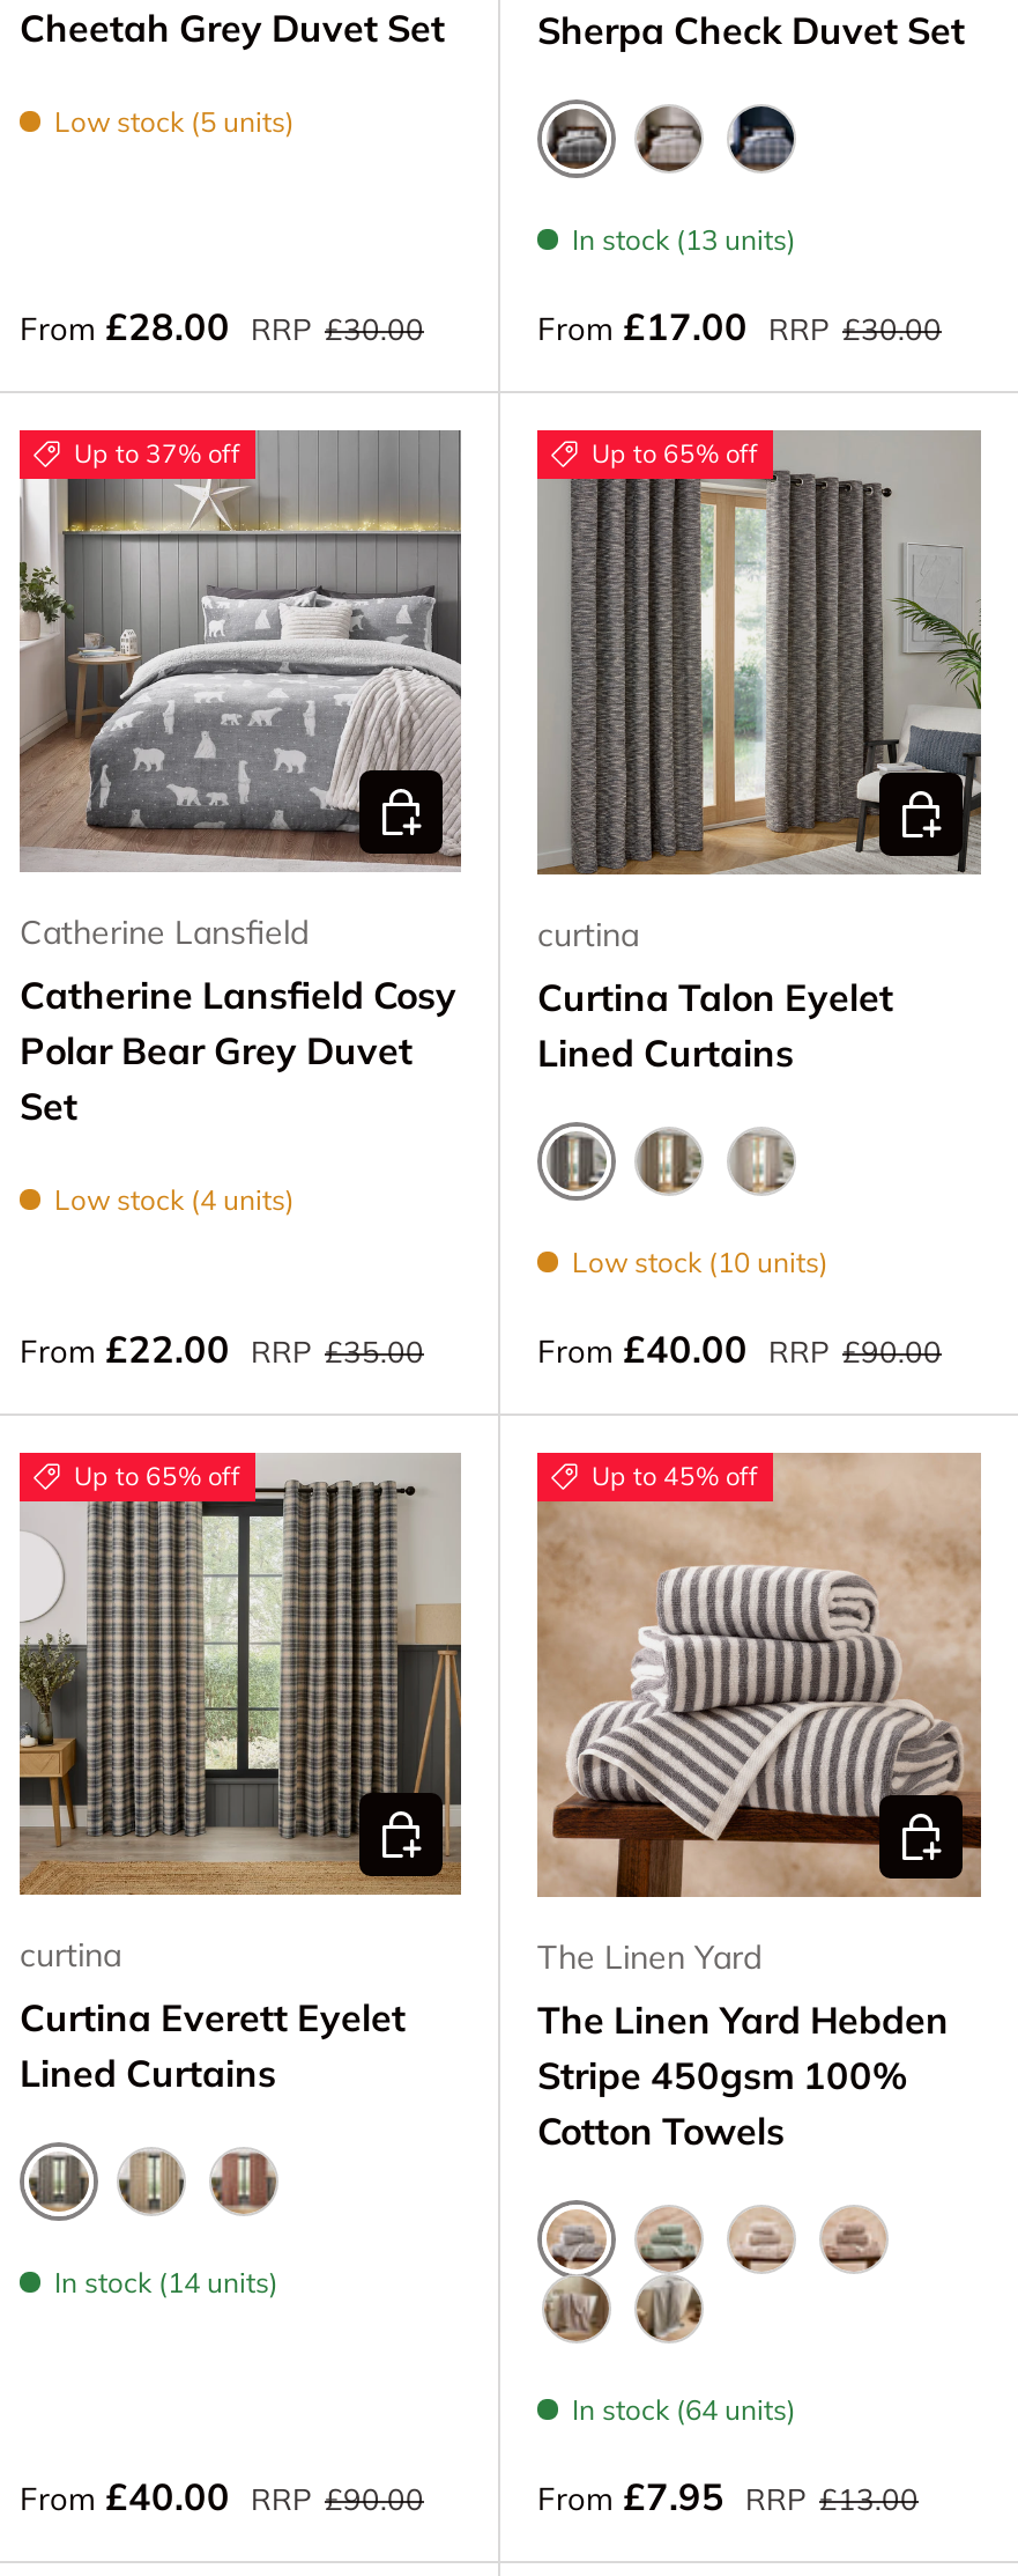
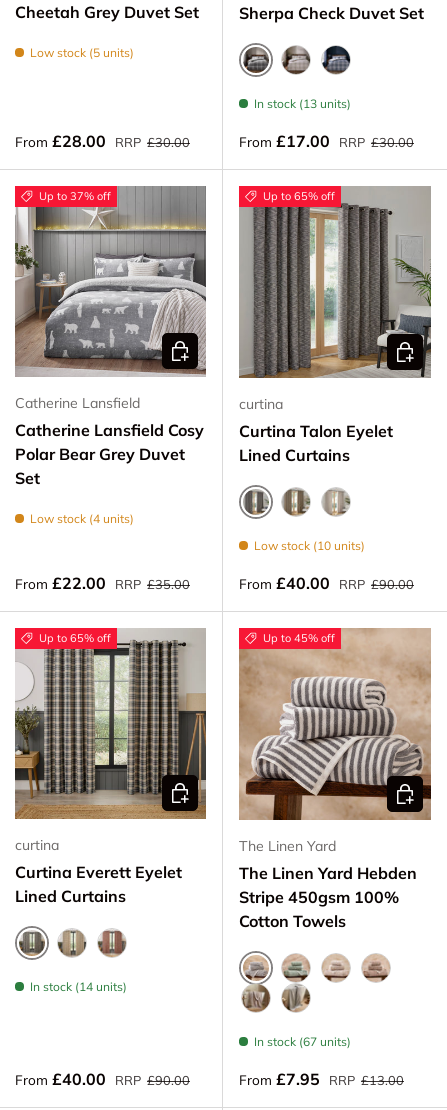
- In stock (64 units)
+ In stock (67 units)
